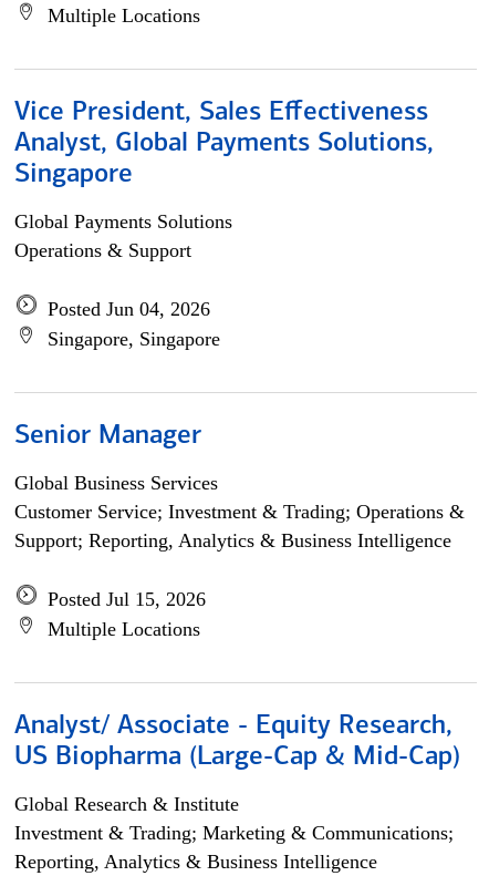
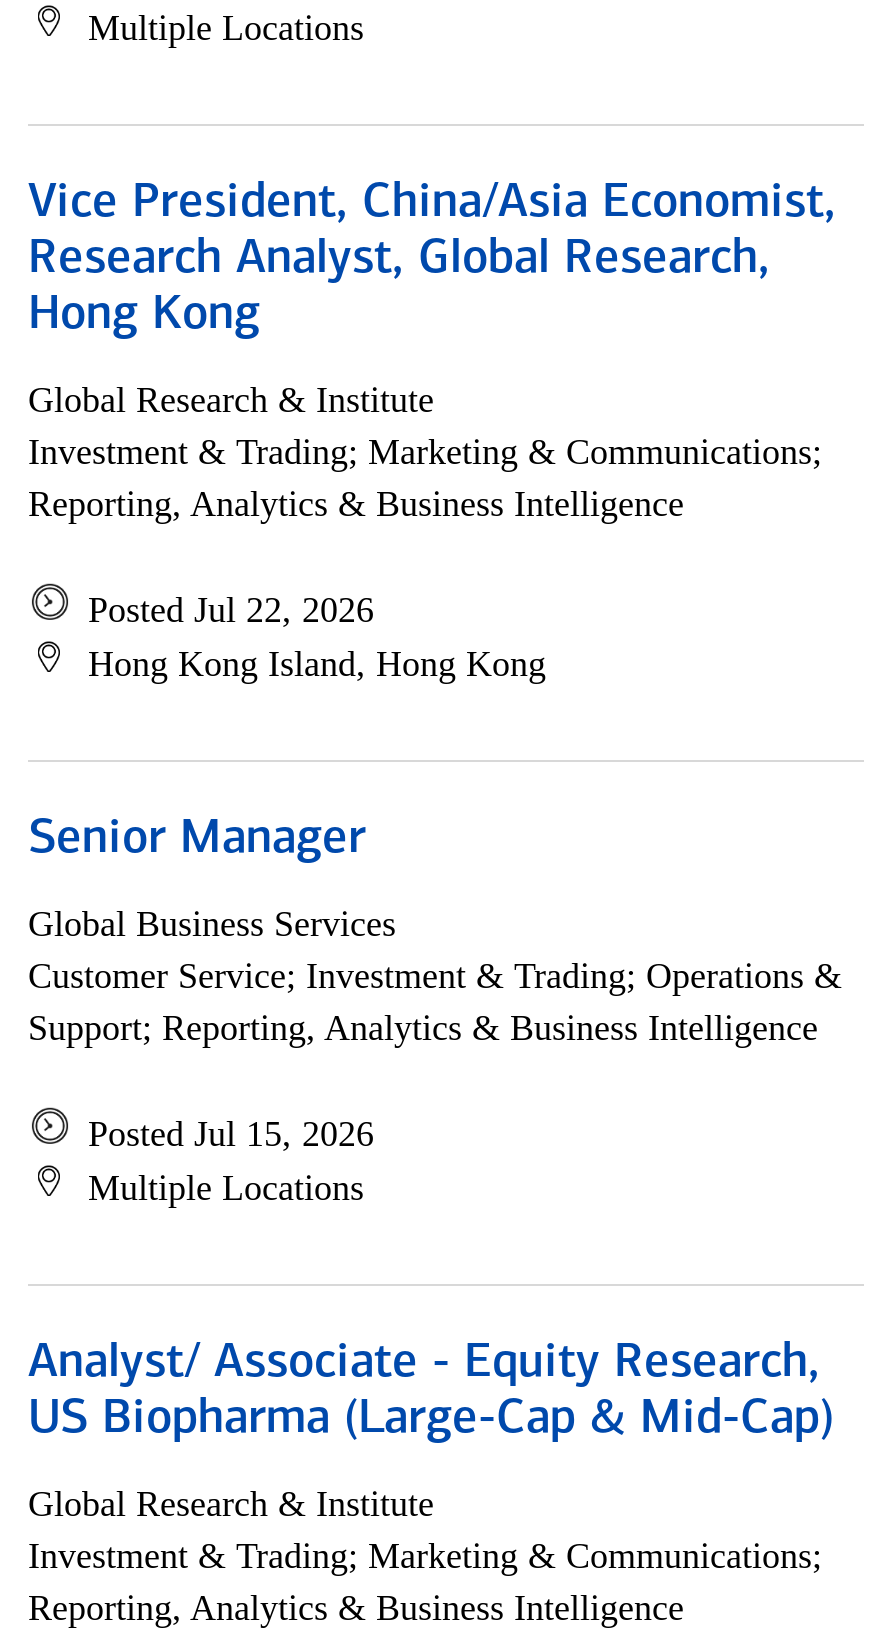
- Vice President, Sales Effectiveness
- Analyst, Global Payments Solutions,
- Singapore
+ Vice President, China/Asia Economist,
+ Research Analyst, Global Research,
+ Hong Kong

- Global Payments Solutions
- Operations & Support
+ Global Research & Institute
+ Investment & Trading; Marketing & Communications;
+ Reporting, Analytics & Business Intelligence

- Posted Jun 04, 2026
- Singapore, Singapore
+ Posted Jul 22, 2026
+ Hong Kong Island, Hong Kong
